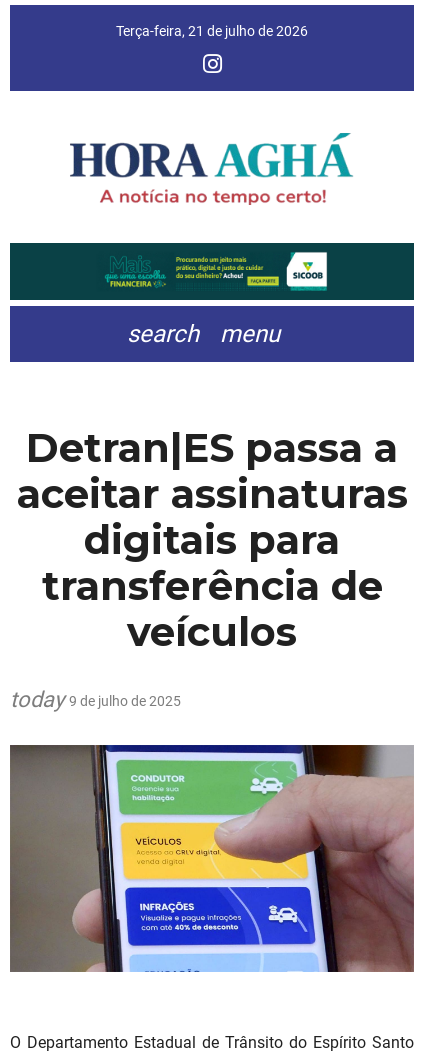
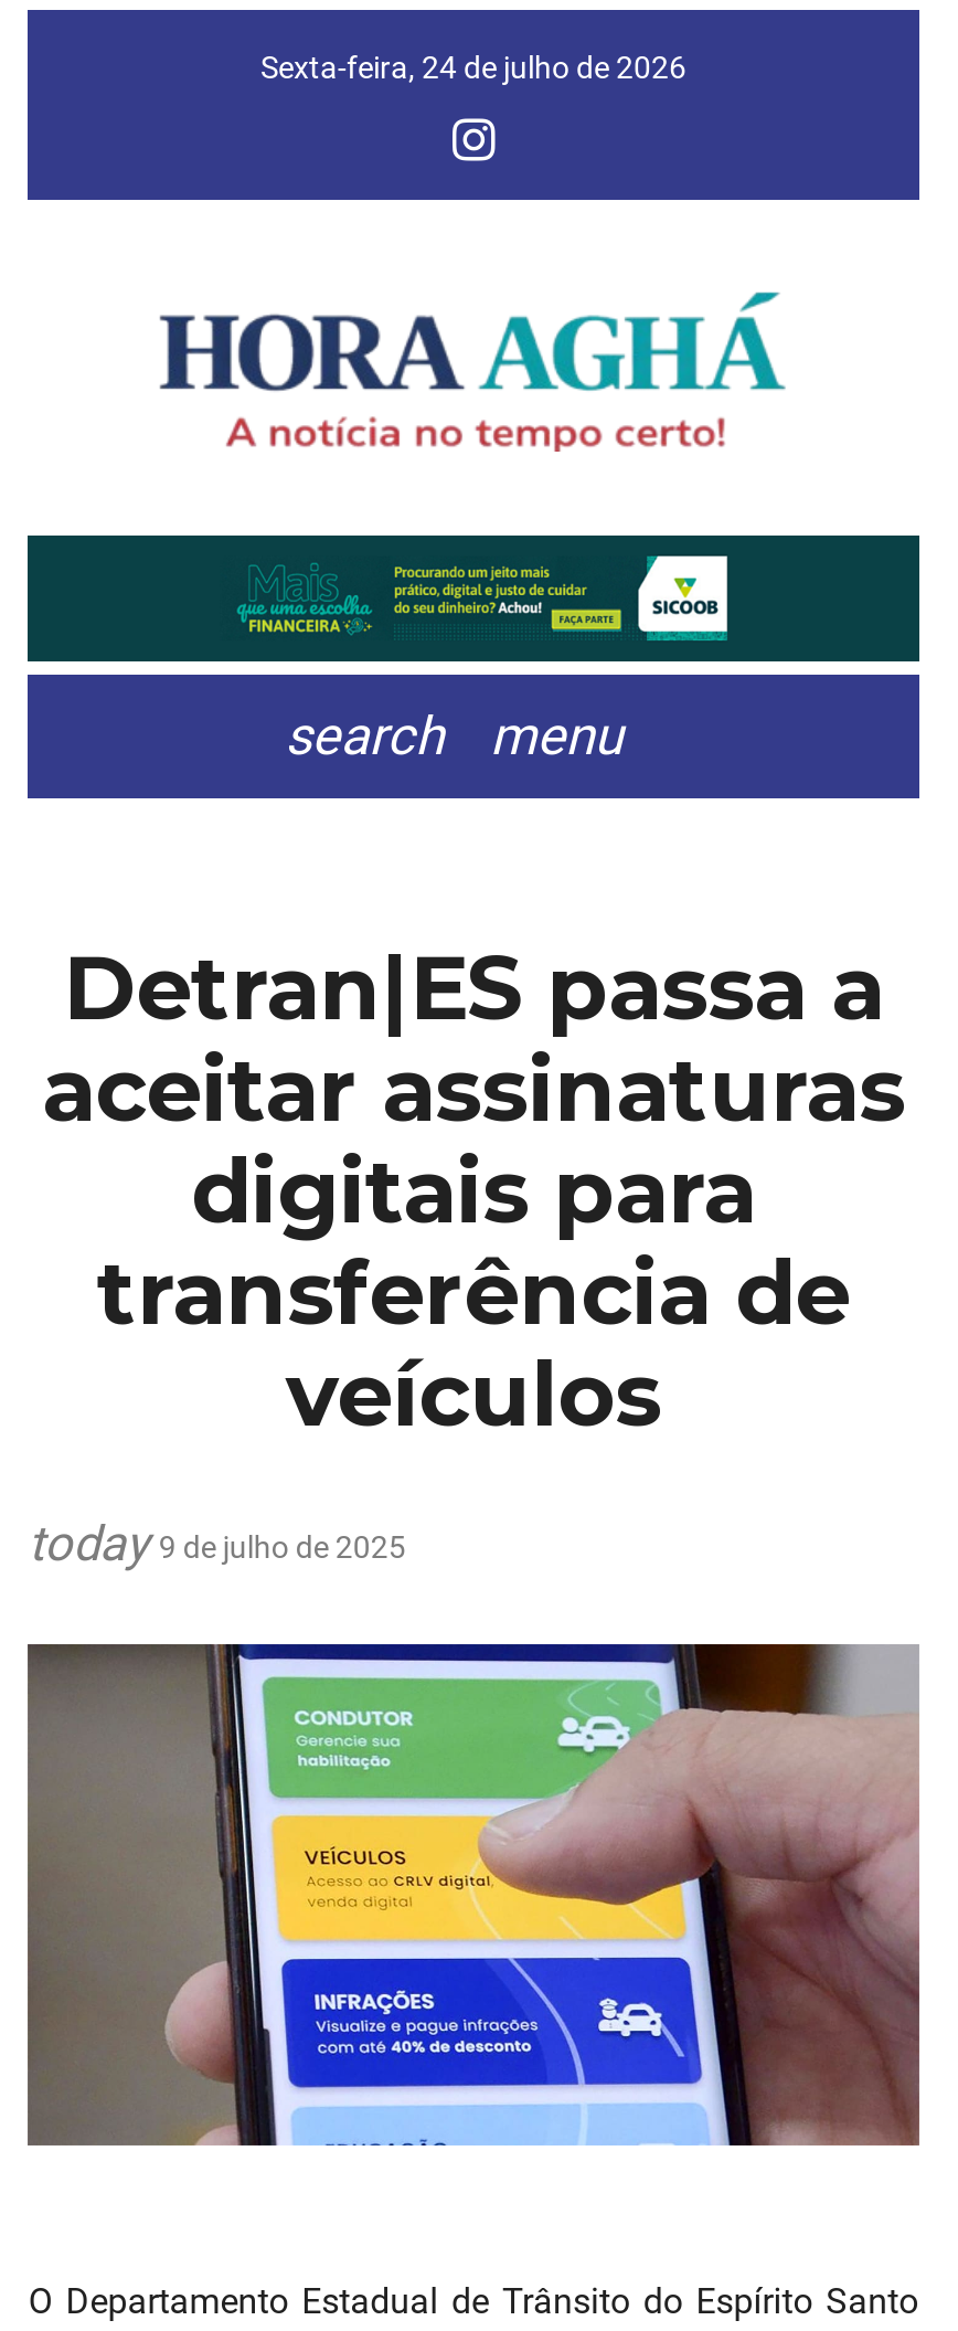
- Terça-feira, 21 de julho de 2026
+ Sexta-feira, 24 de julho de 2026
